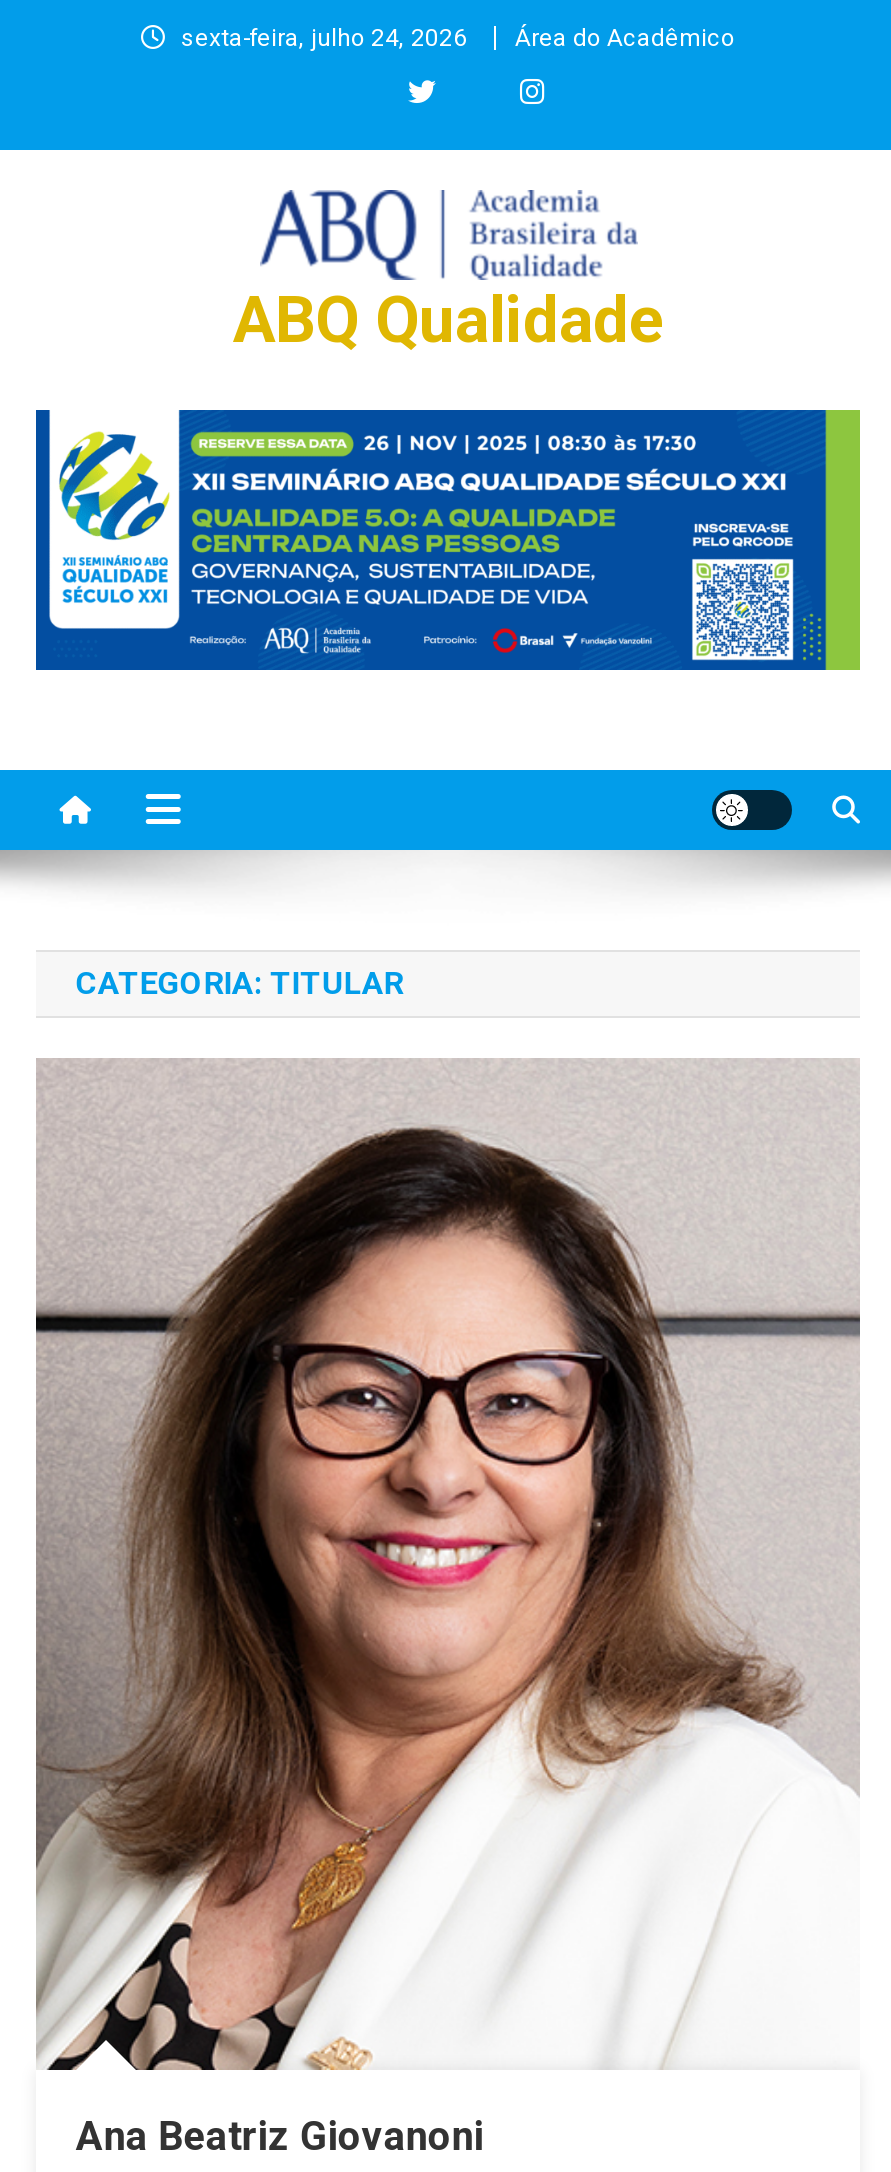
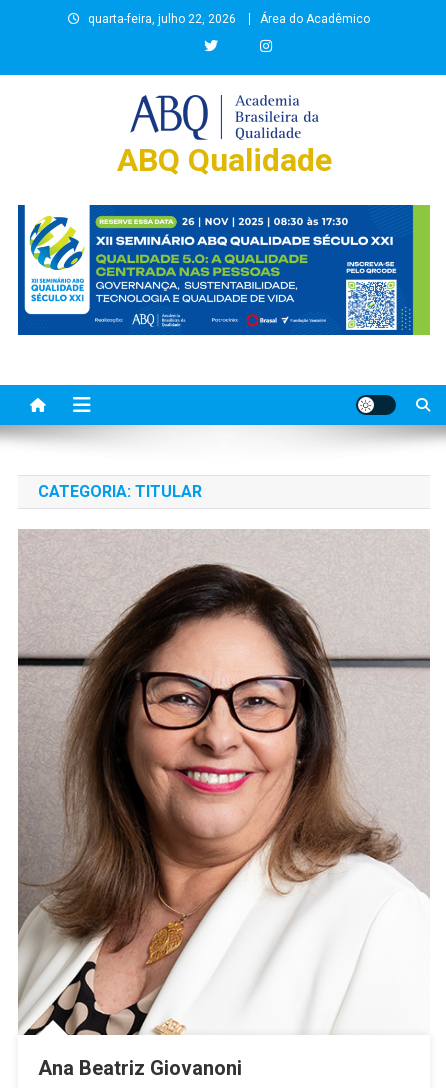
- sexta-feira, julho 24, 2026
+ quarta-feira, julho 22, 2026
